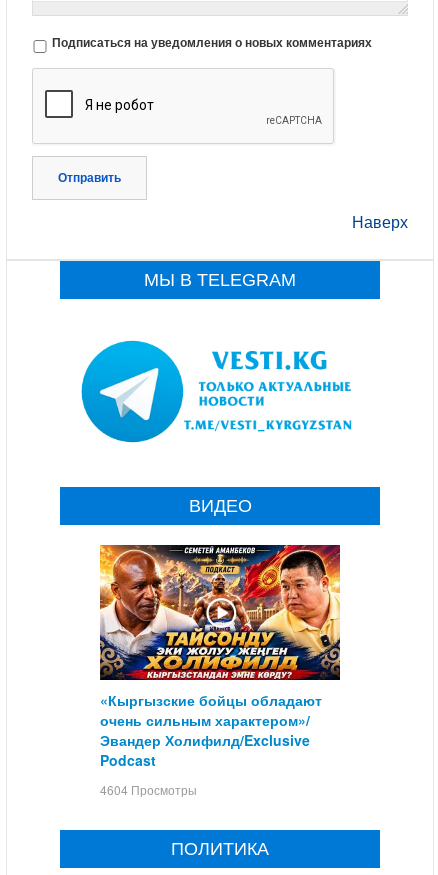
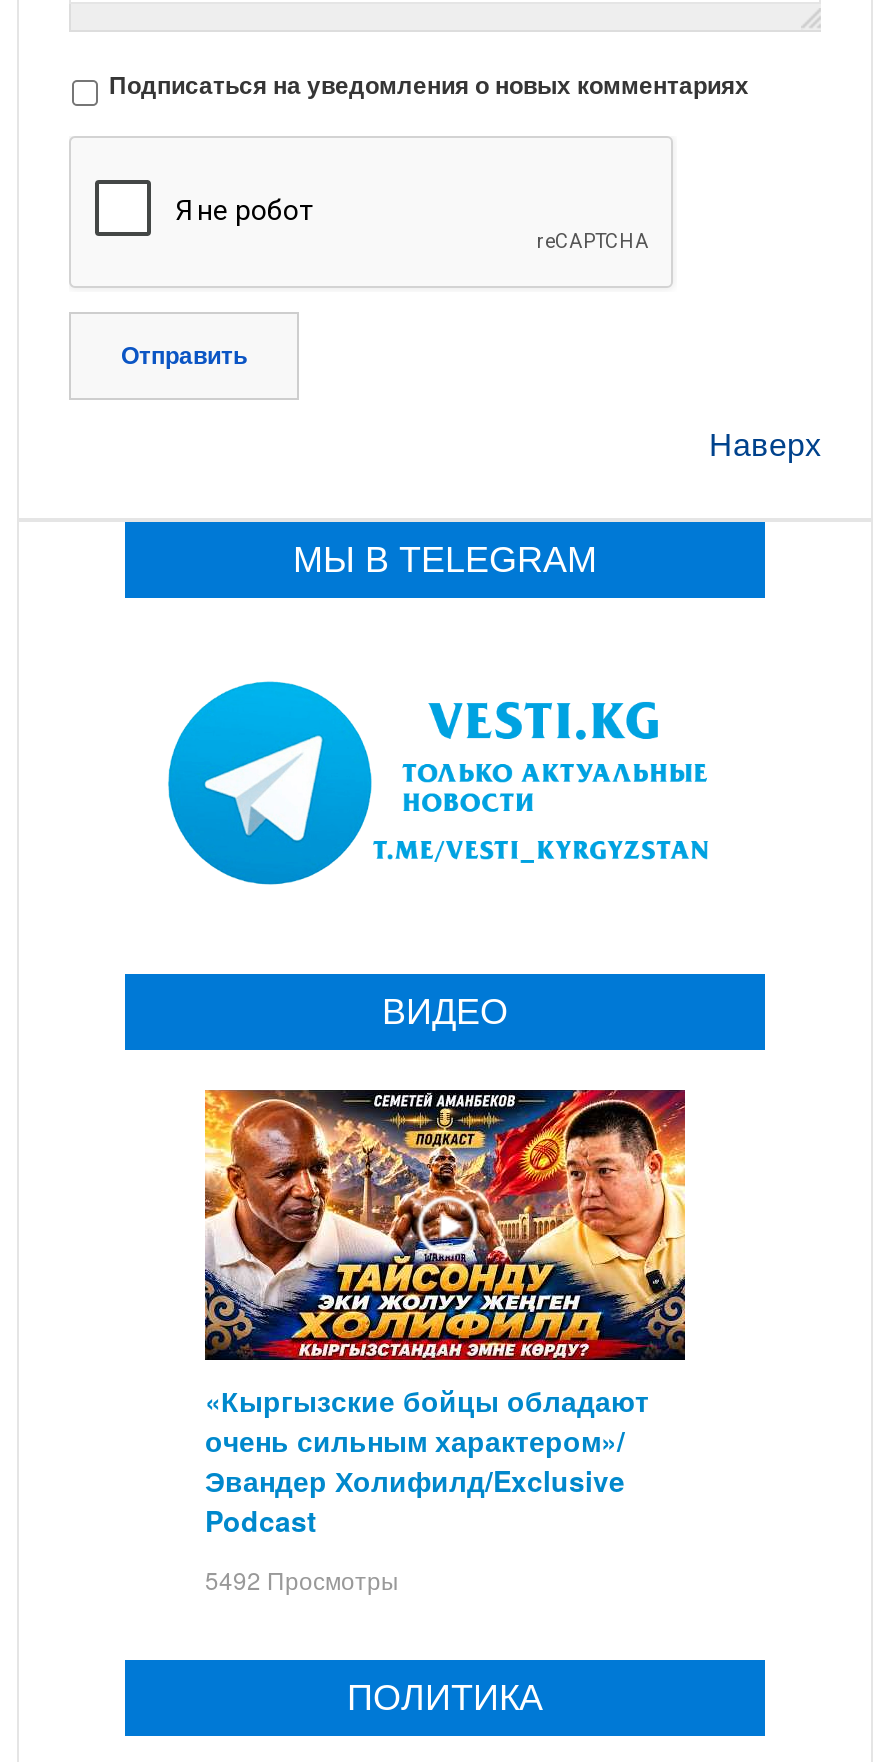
- 4604 Просмотры
+ 5492 Просмотры
